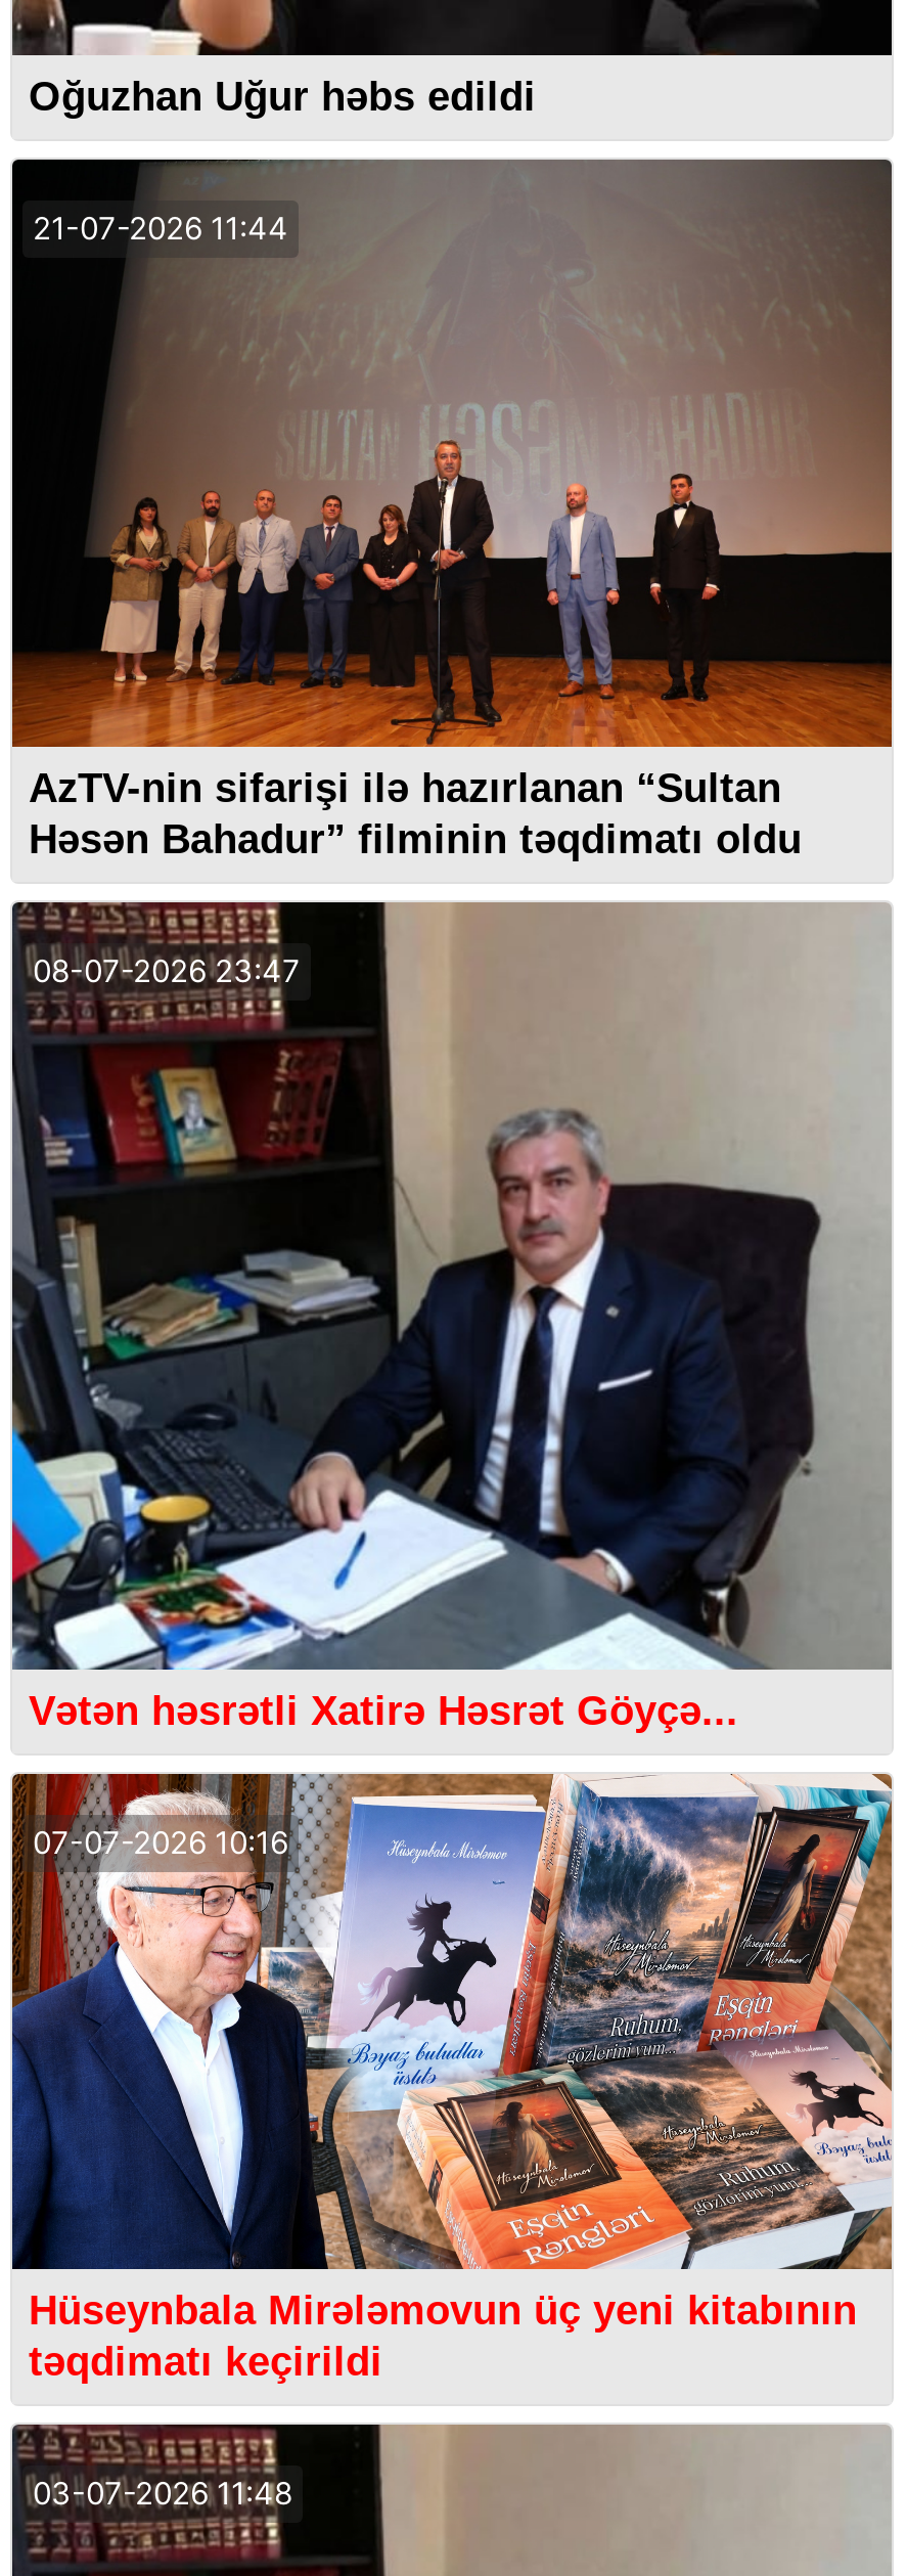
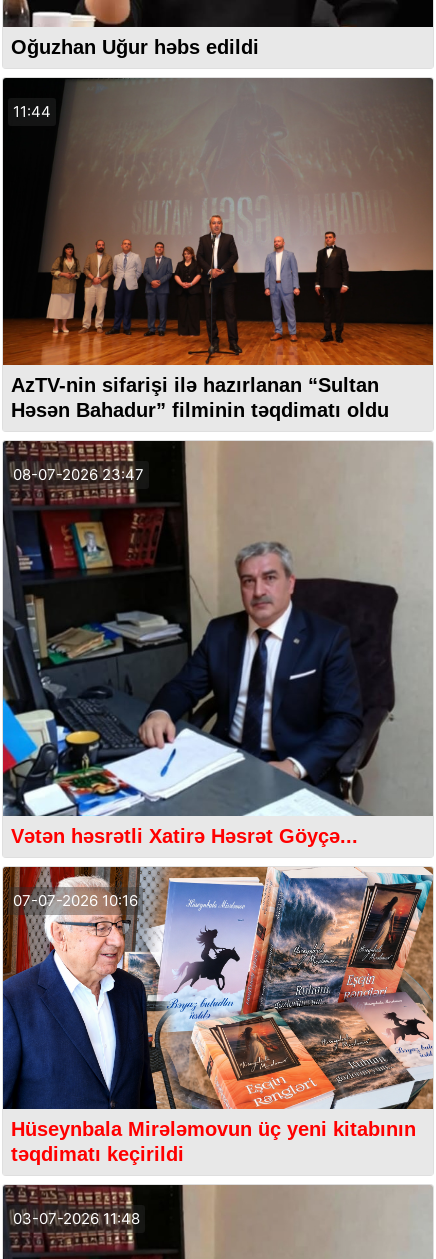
- 21-07-2026 11:44
+ 11:44
